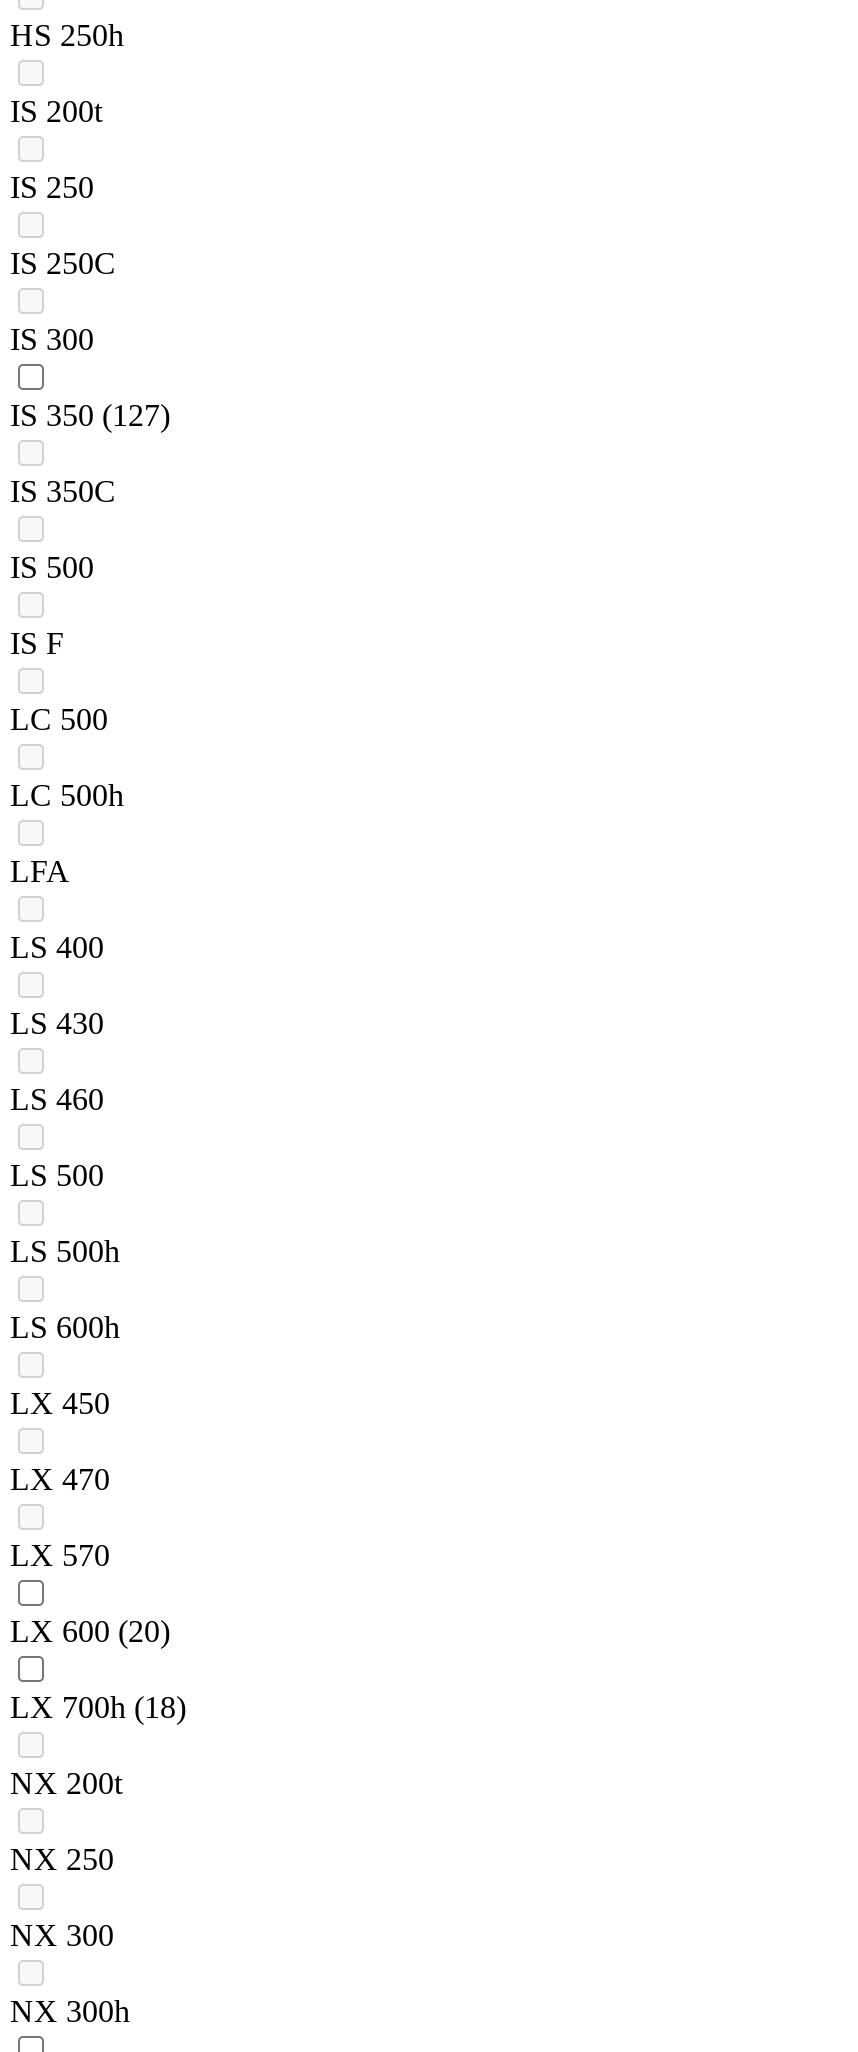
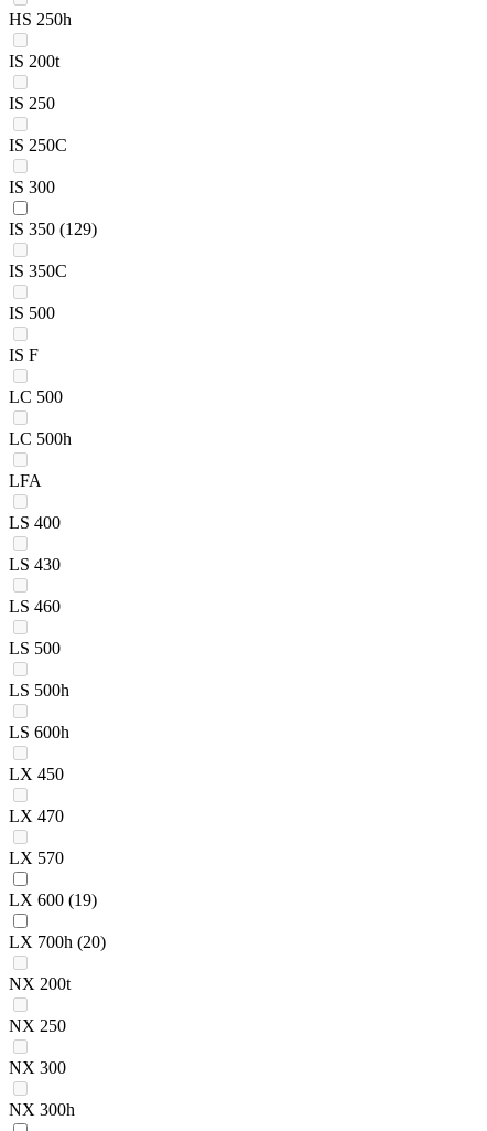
- IS 350 (127)
+ IS 350 (129)

- LX 600 (20)
+ LX 600 (19)

- LX 700h (18)
+ LX 700h (20)
